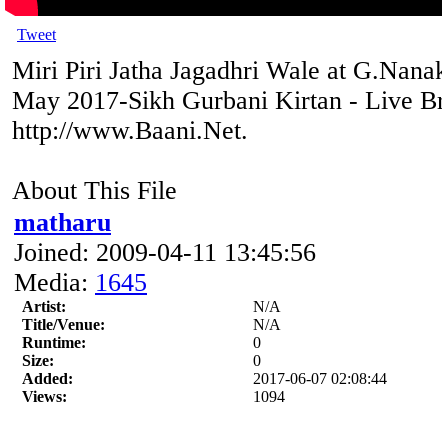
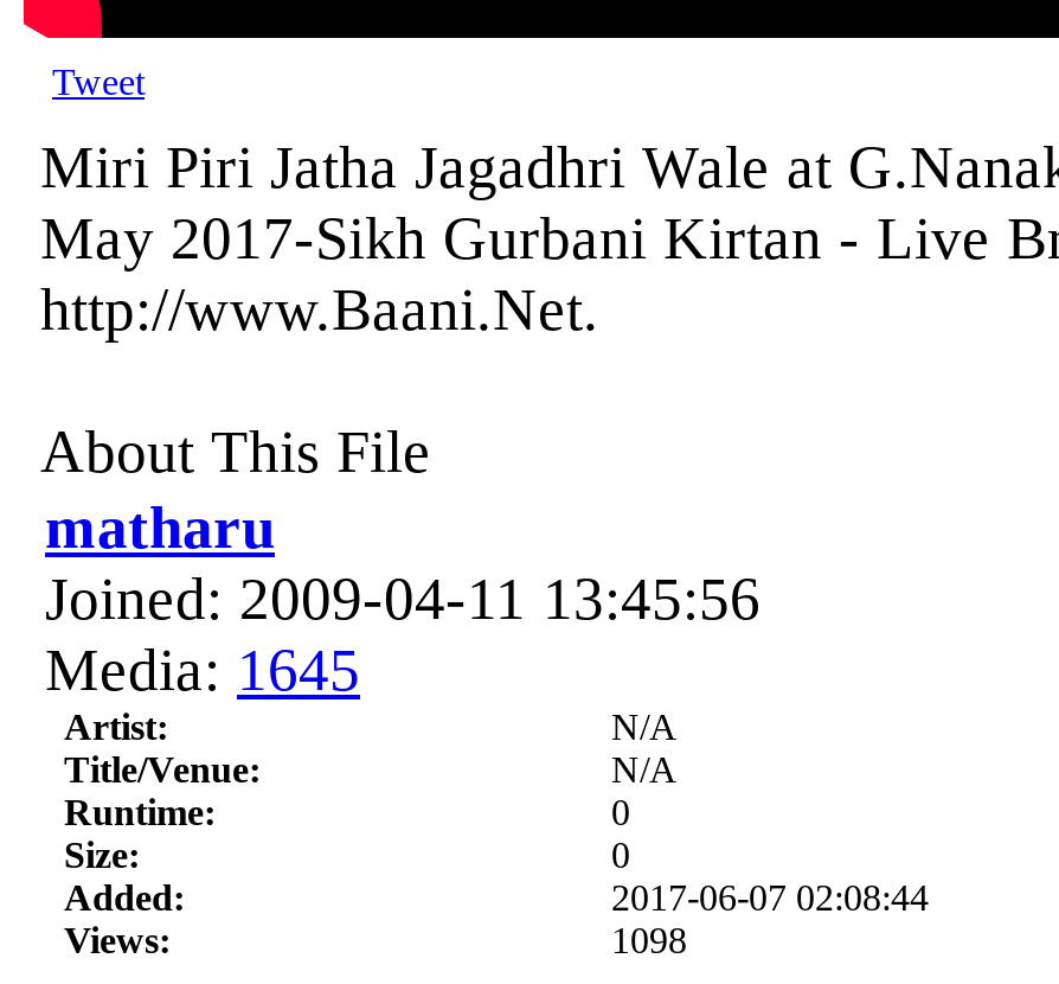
- 1094
+ 1098
